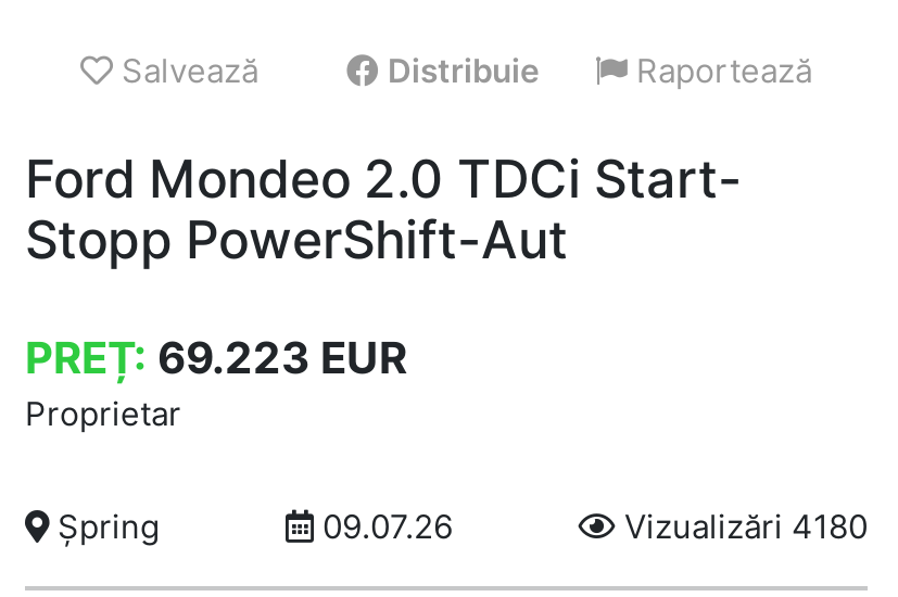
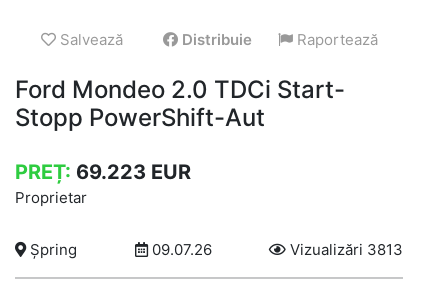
- Vizualizări 4180
+ Vizualizări 3813
